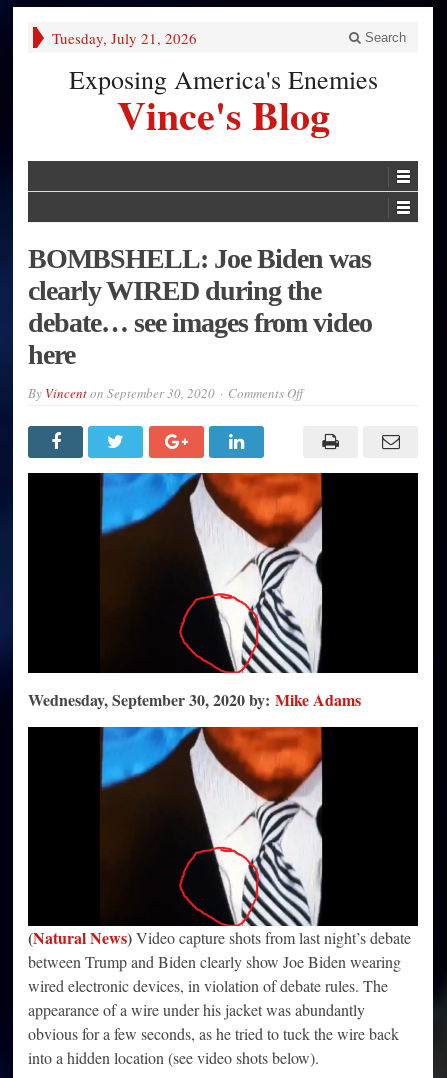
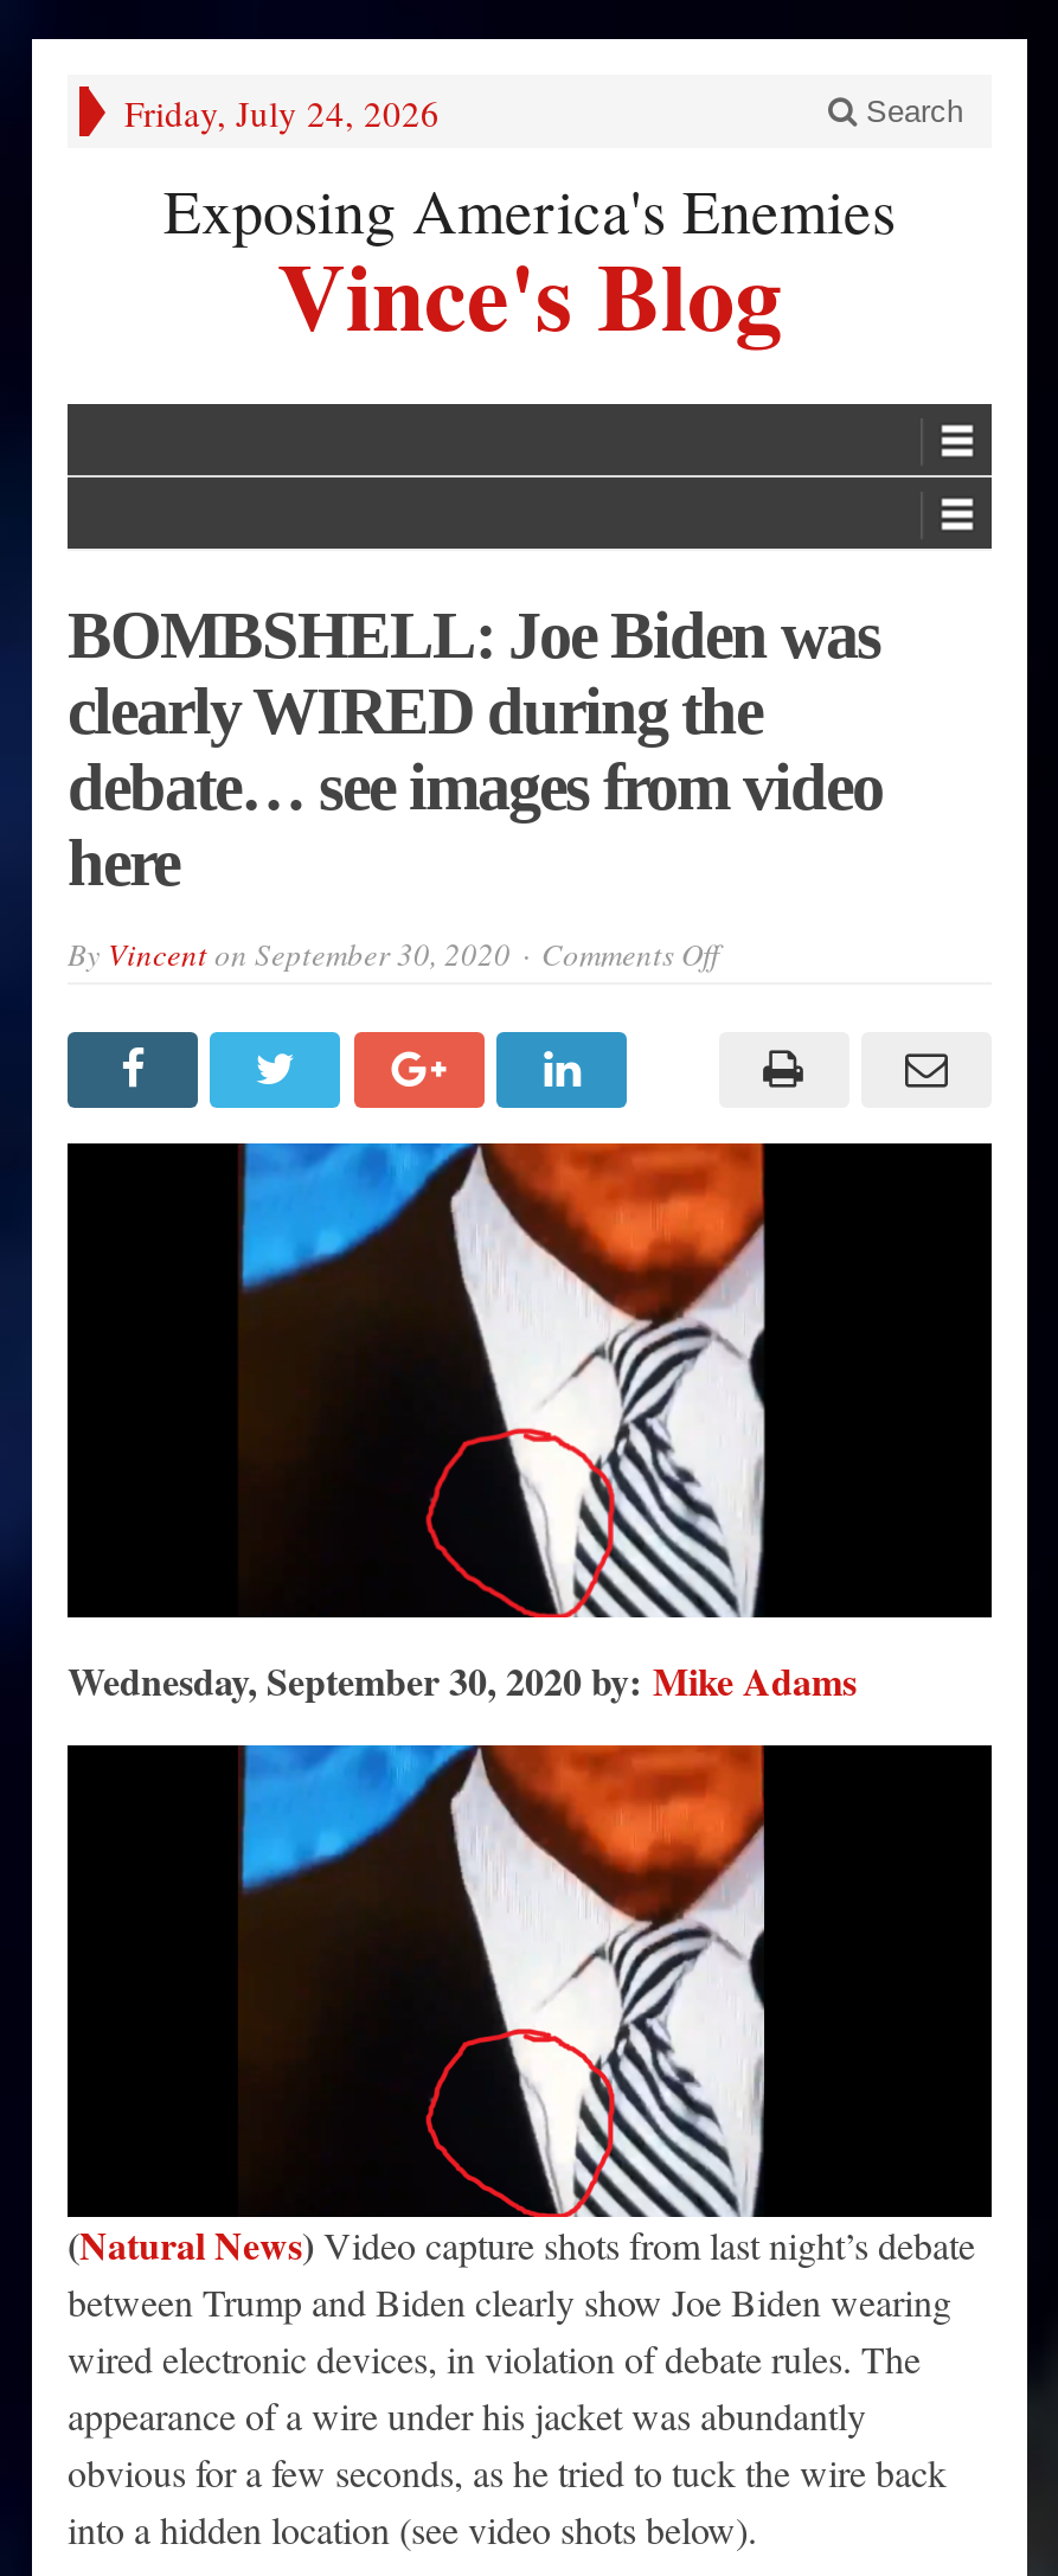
- Tuesday, July 21, 2026
+ Friday, July 24, 2026
